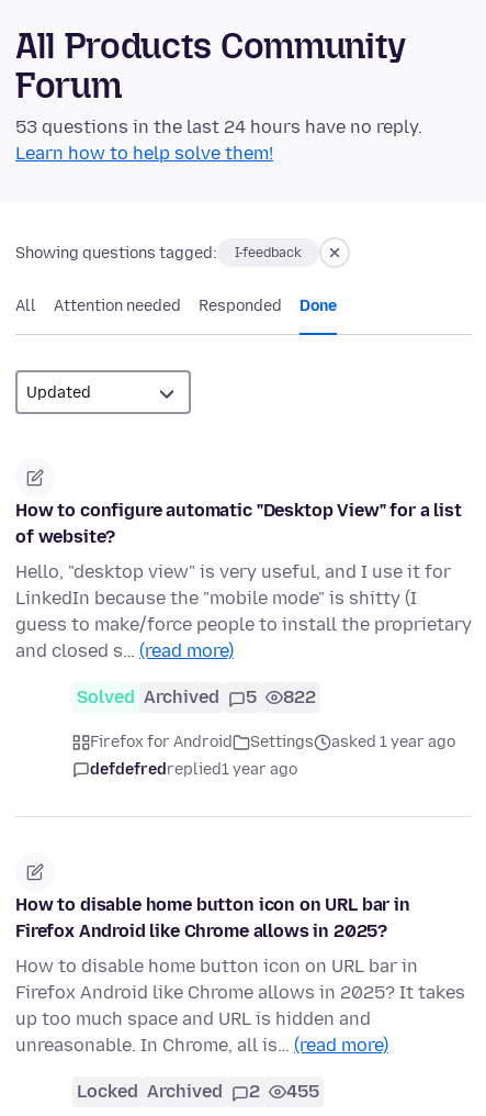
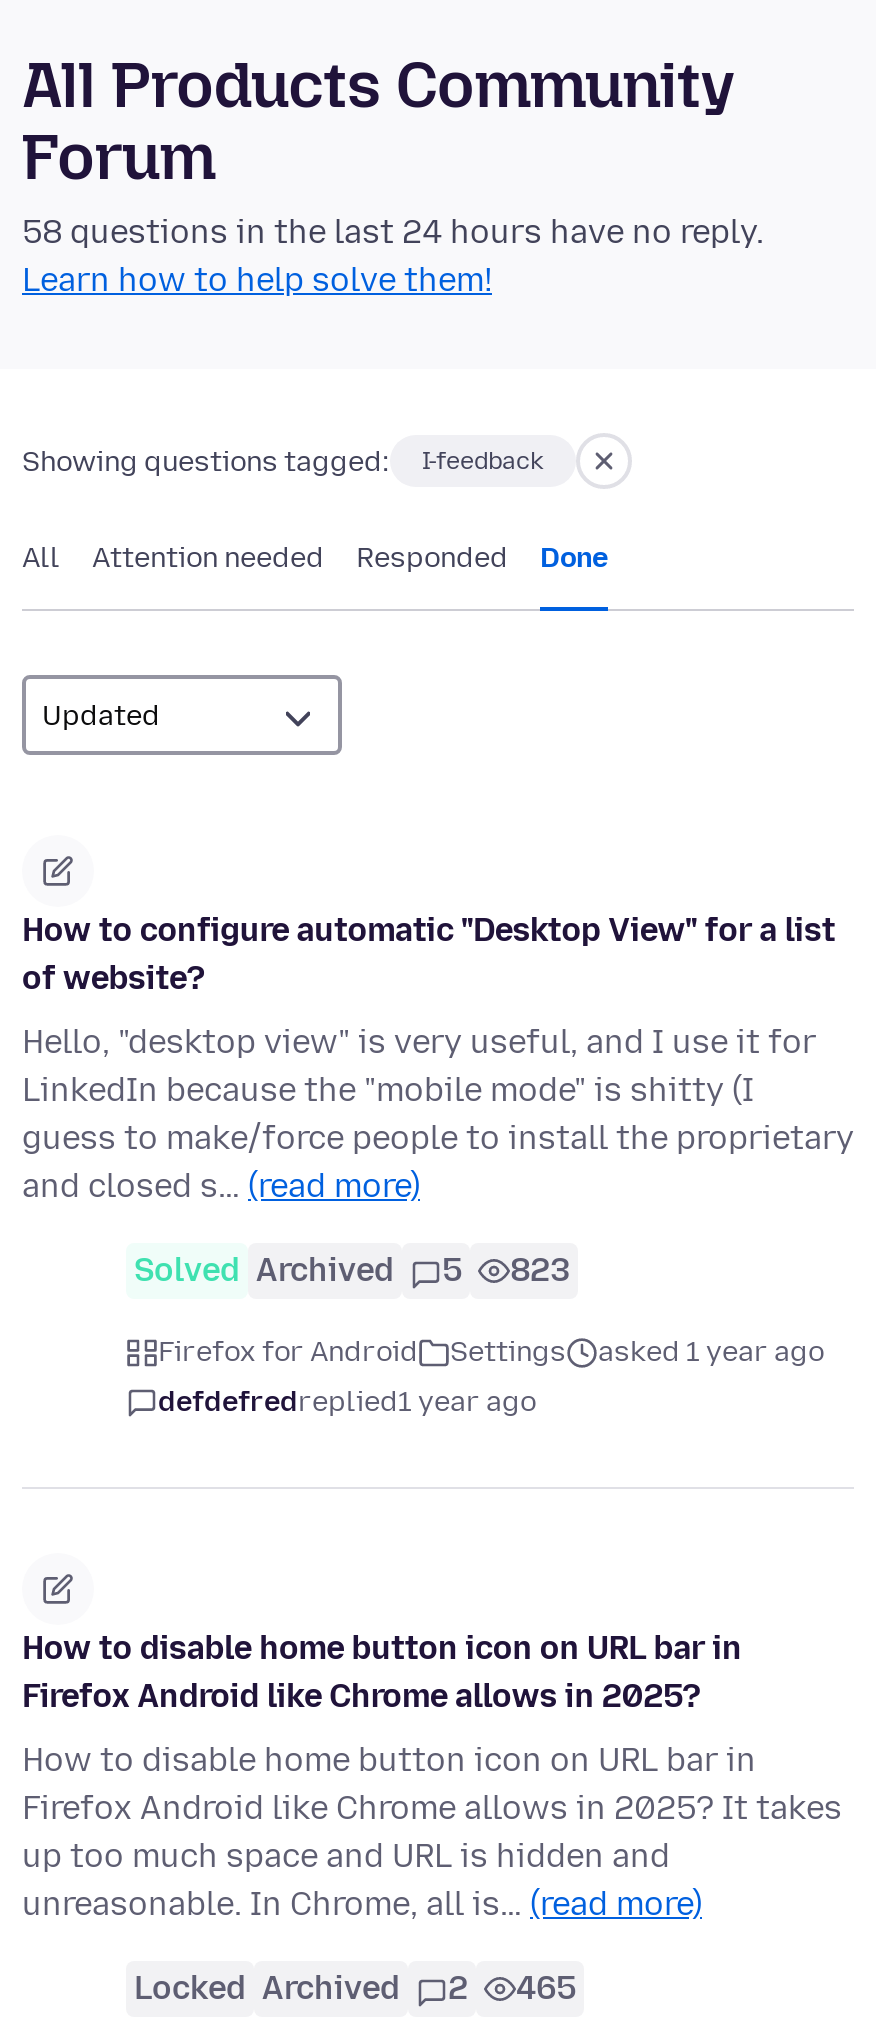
- 53 questions in the last 24 hours have no reply.
+ 58 questions in the last 24 hours have no reply.

- Solved Archived 5 822
+ Solved Archived 5 823

- Locked Archived 2 455
+ Locked Archived 2 465
